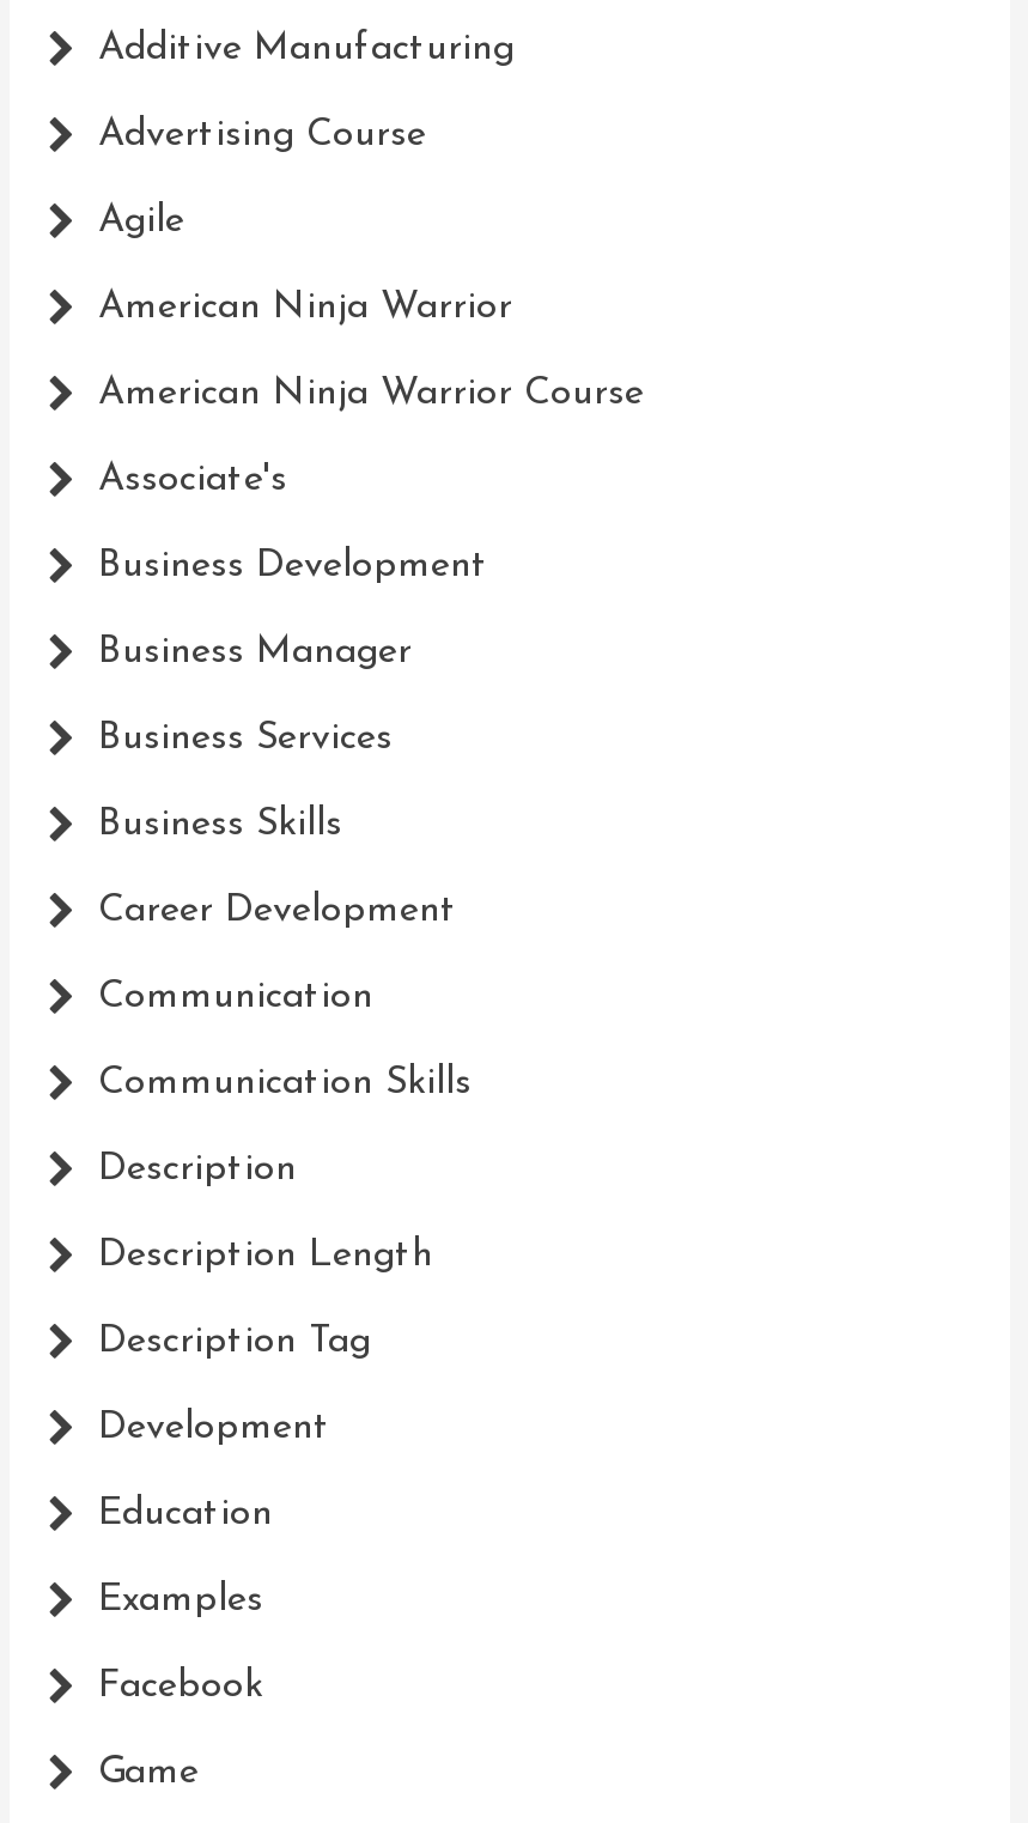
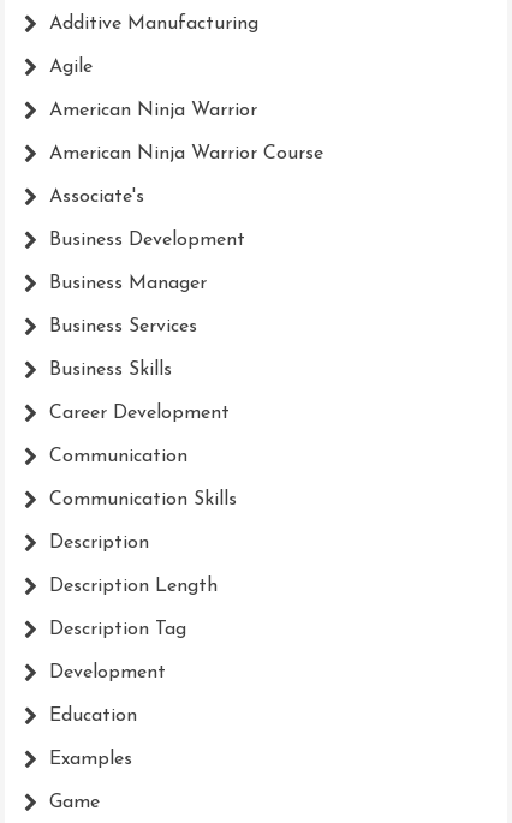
- Advertising Course

- Facebook
